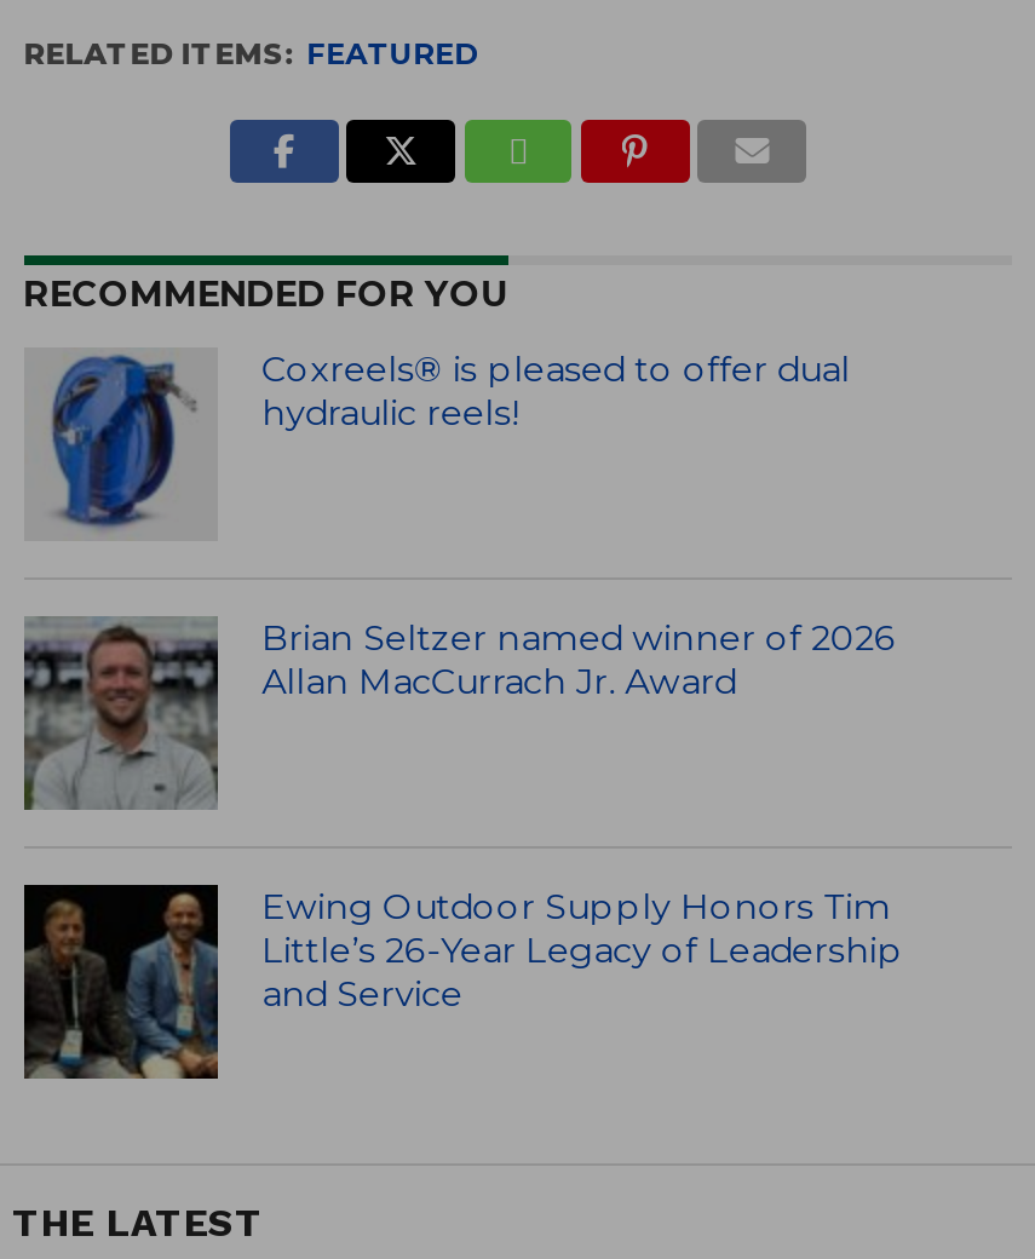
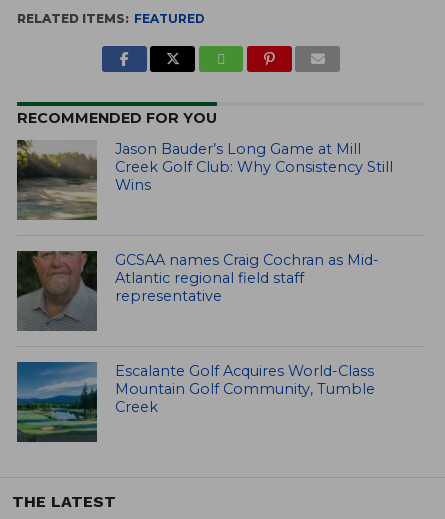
- [image]
- Coxreels® is pleased to offer dual
- hydraulic reels!
+ [image]
+ Jason Bauder’s Long Game at Mill
+ Creek Golf Club: Why Consistency Still
+ Wins

- [image]
- Brian Seltzer named winner of 2026
- Allan MacCurrach Jr. Award
+ [image]
+ GCSAA names Craig Cochran as Mid-
+ Atlantic regional field staff
+ representative

- [image]
- Ewing Outdoor Supply Honors Tim
- Little’s 26-Year Legacy of Leadership
- and Service
+ [image]
+ Escalante Golf Acquires World-Class
+ Mountain Golf Community, Tumble
+ Creek
